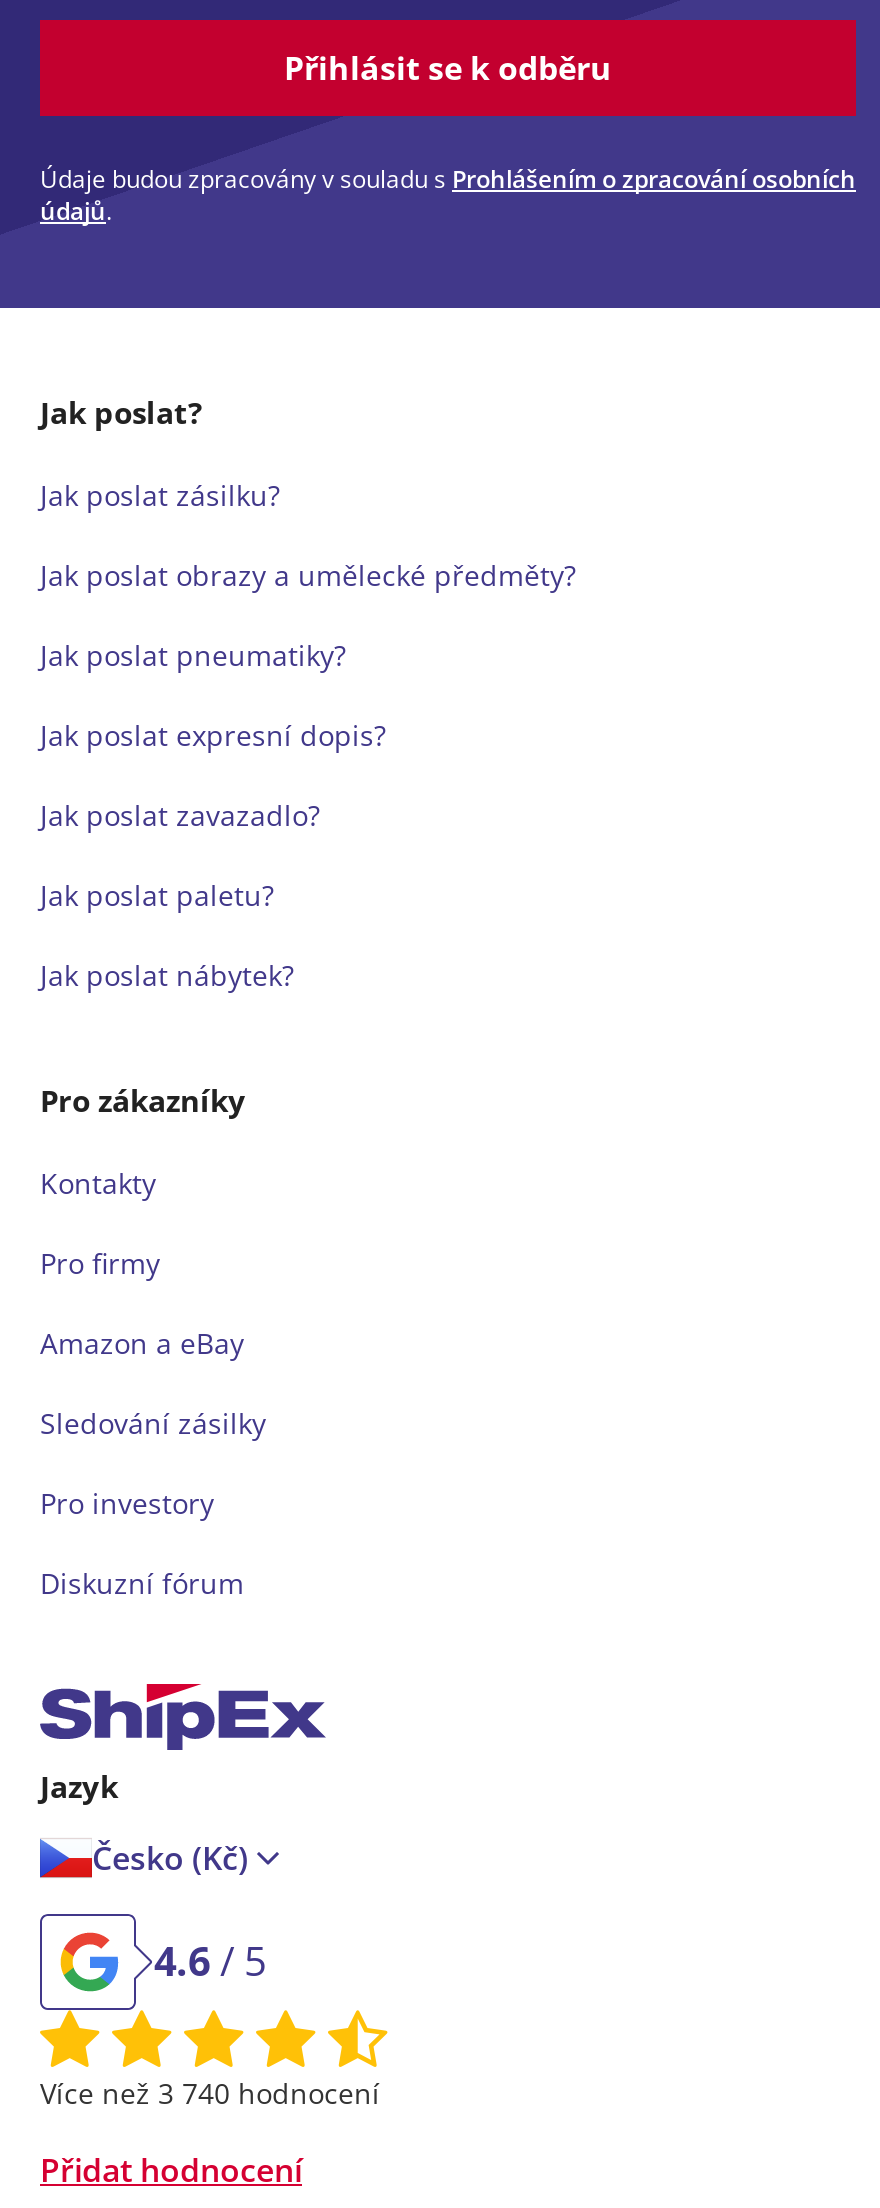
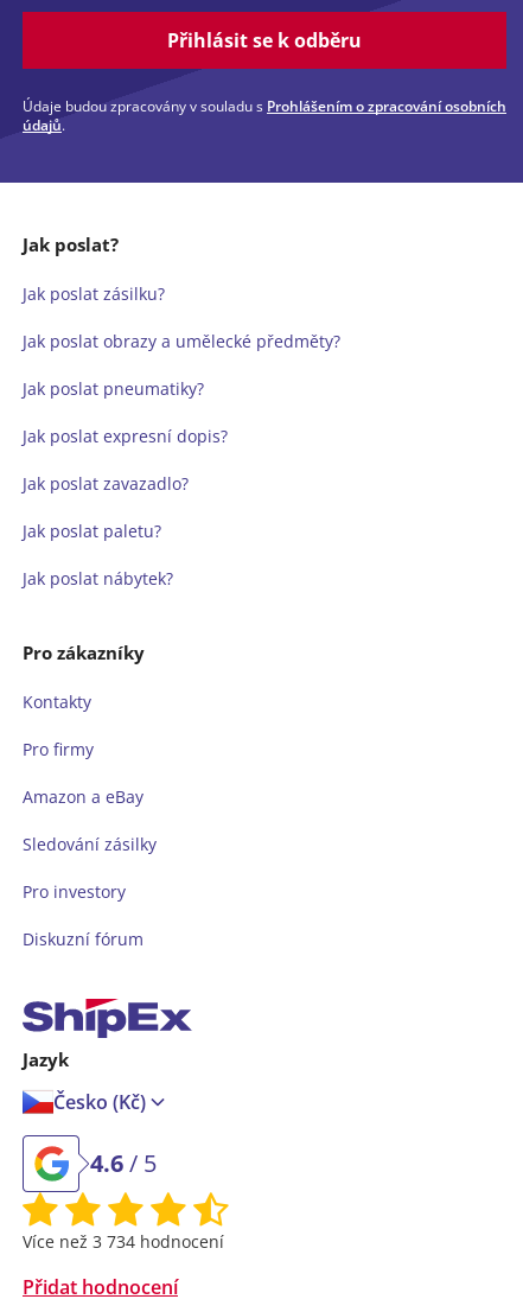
- Více než 3 740 hodnocení
+ Více než 3 734 hodnocení
